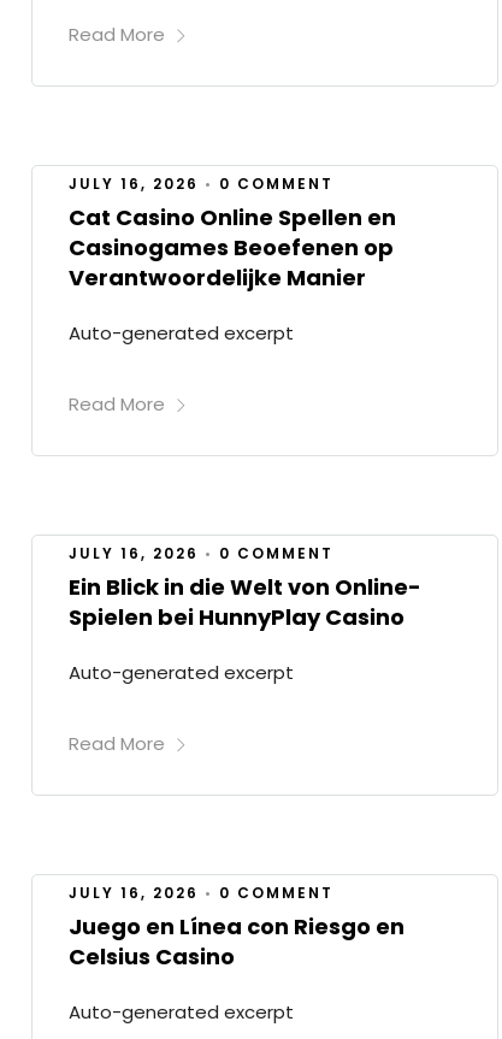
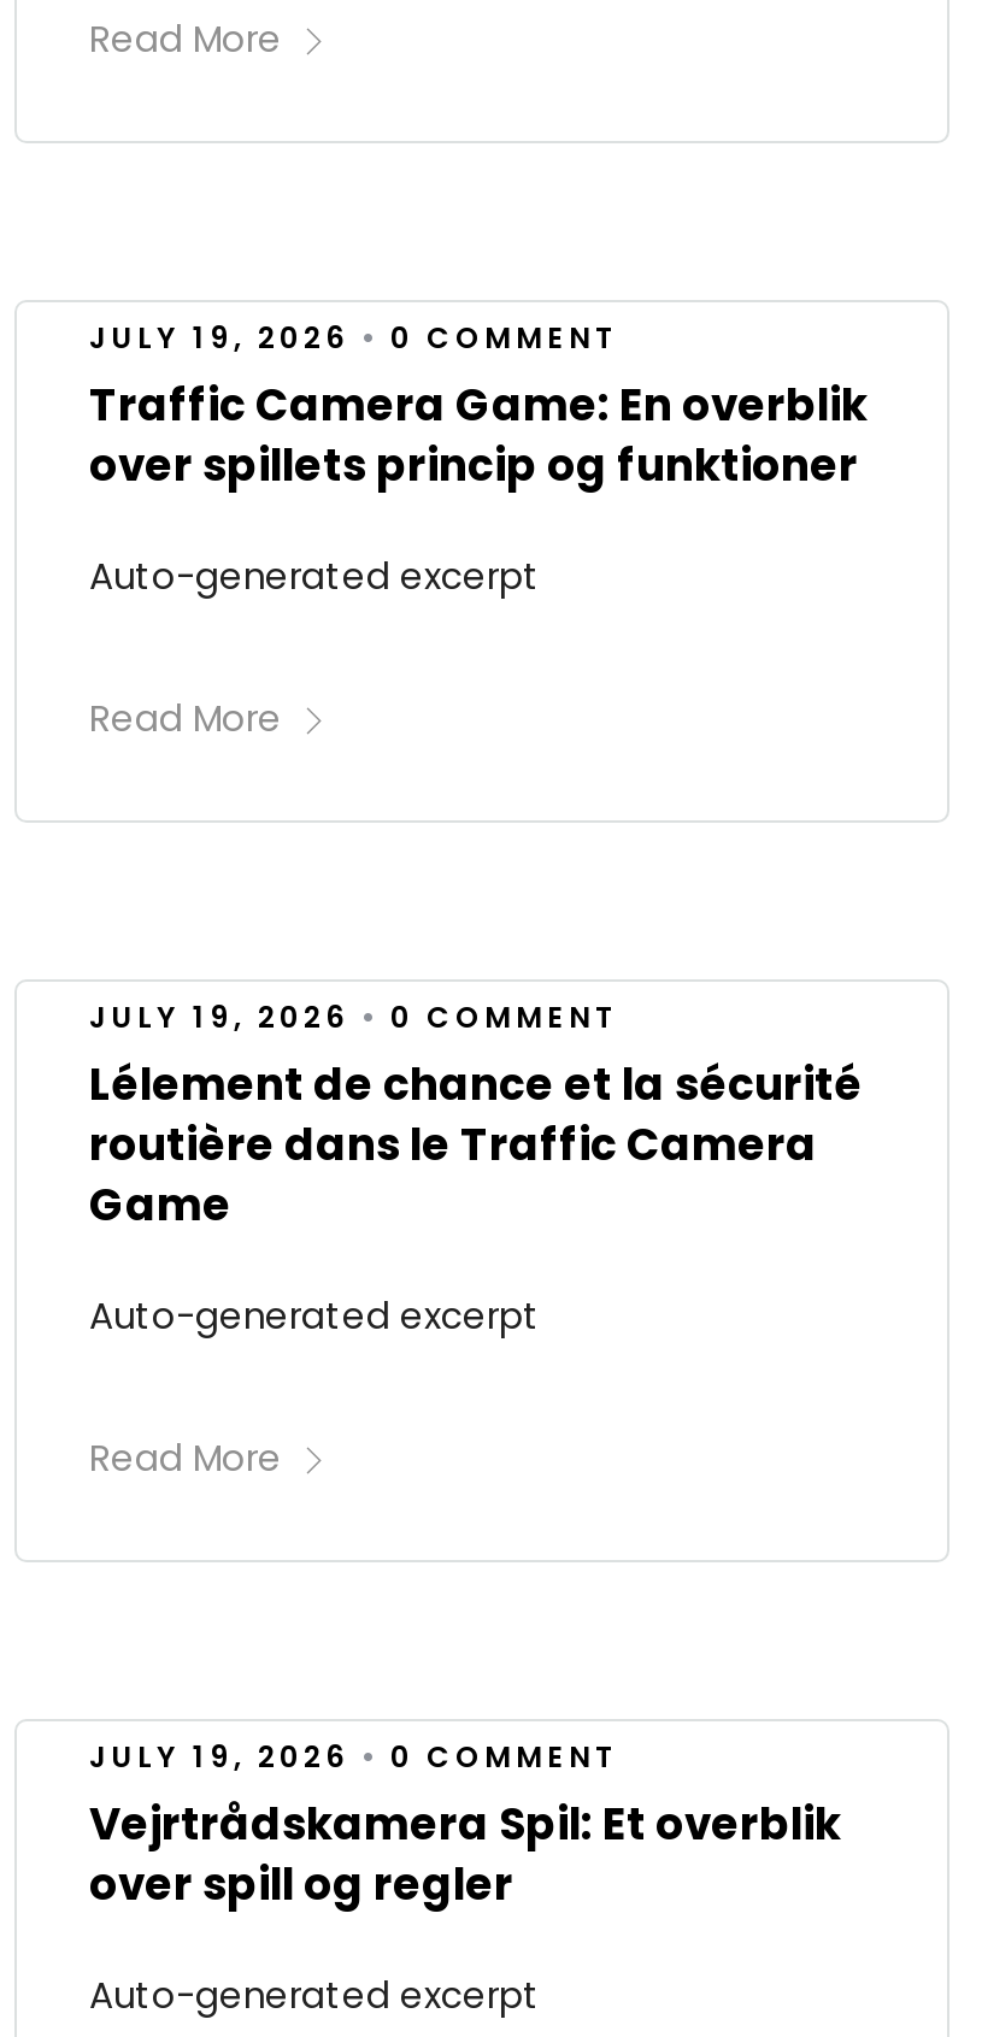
- JULY 16, 2026 • 0 COMMENT
- Cat Casino Online Spellen en
- Casinogames Beoefenen op
- Verantwoordelijke Manier
+ JULY 19, 2026 • 0 COMMENT
+ Traffic Camera Game: En overblik
+ over spillets princip og funktioner

moved up: Auto-generated excerpt | Read More

- JULY 16, 2026 • 0 COMMENT
- Ein Blick in die Welt von Online-
- Spielen bei HunnyPlay Casino
+ JULY 19, 2026 • 0 COMMENT
+ Lélement de chance et la sécurité
+ routière dans le Traffic Camera
+ Game

- JULY 16, 2026 • 0 COMMENT
- Juego en Línea con Riesgo en
- Celsius Casino
+ JULY 19, 2026 • 0 COMMENT
+ Vejrtrådskamera Spil: Et overblik
+ over spill og regler
